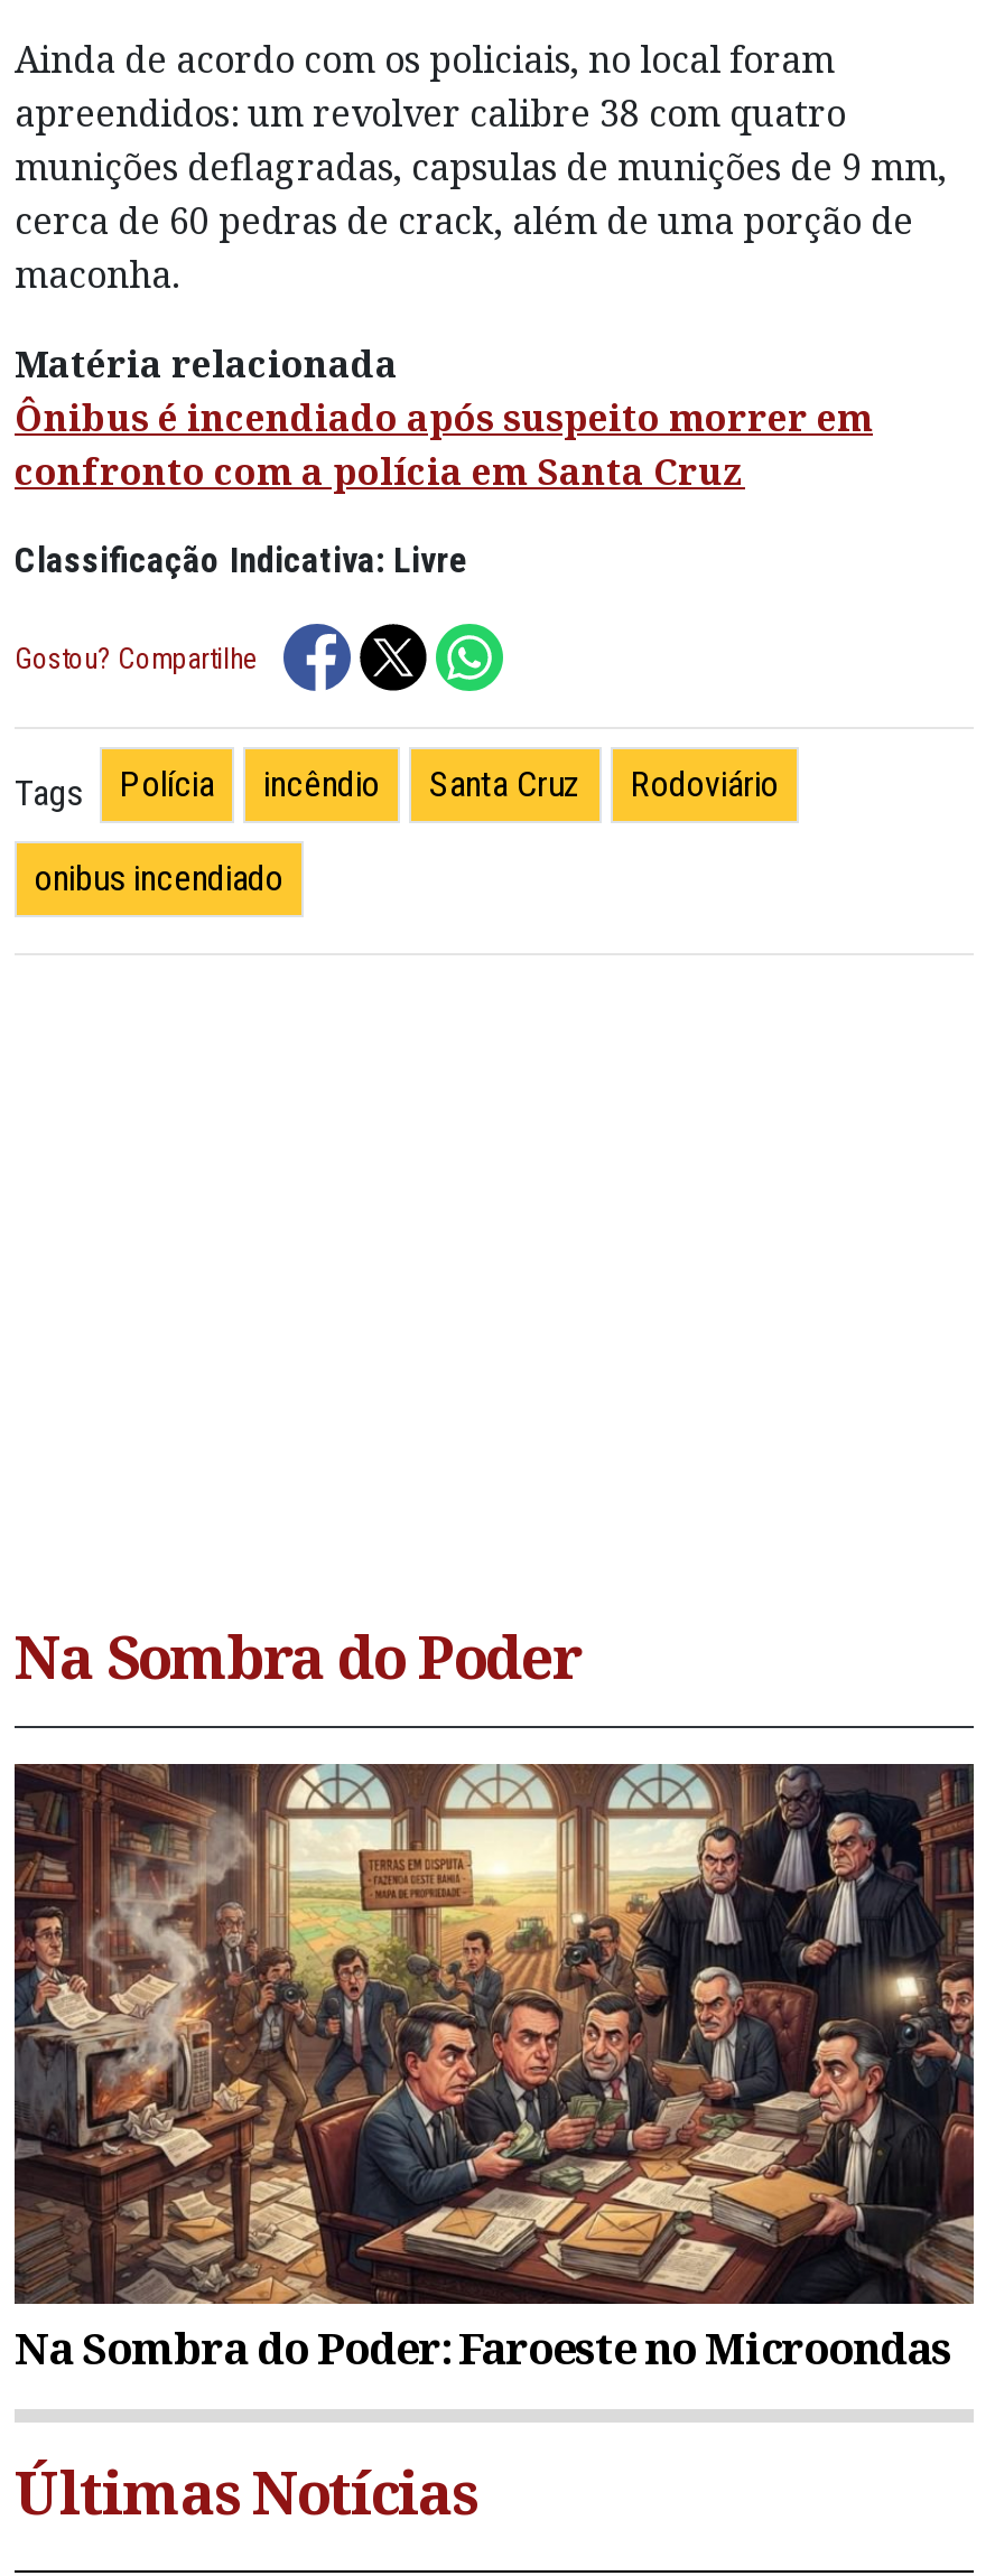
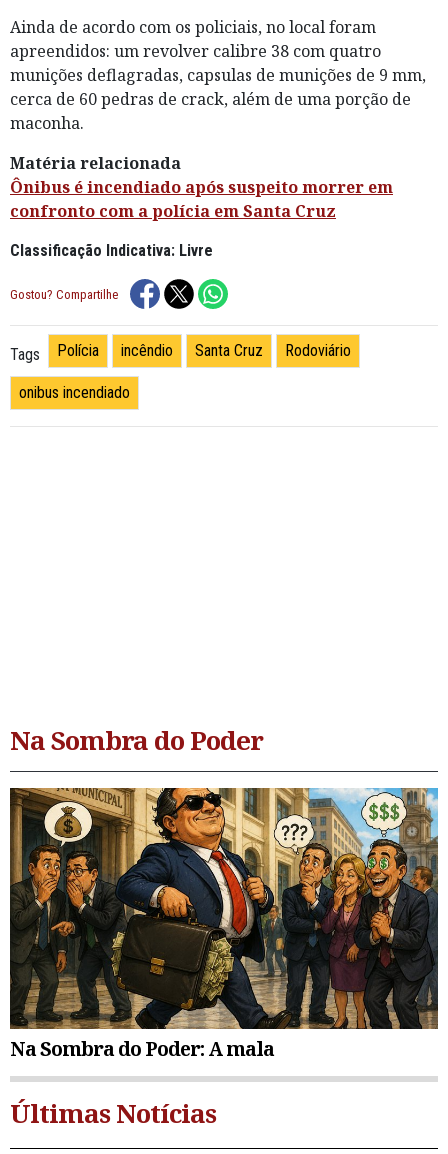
- [image]
- Na Sombra do Poder: Faroeste no Microondas
+ [image]
+ Na Sombra do Poder: A mala
